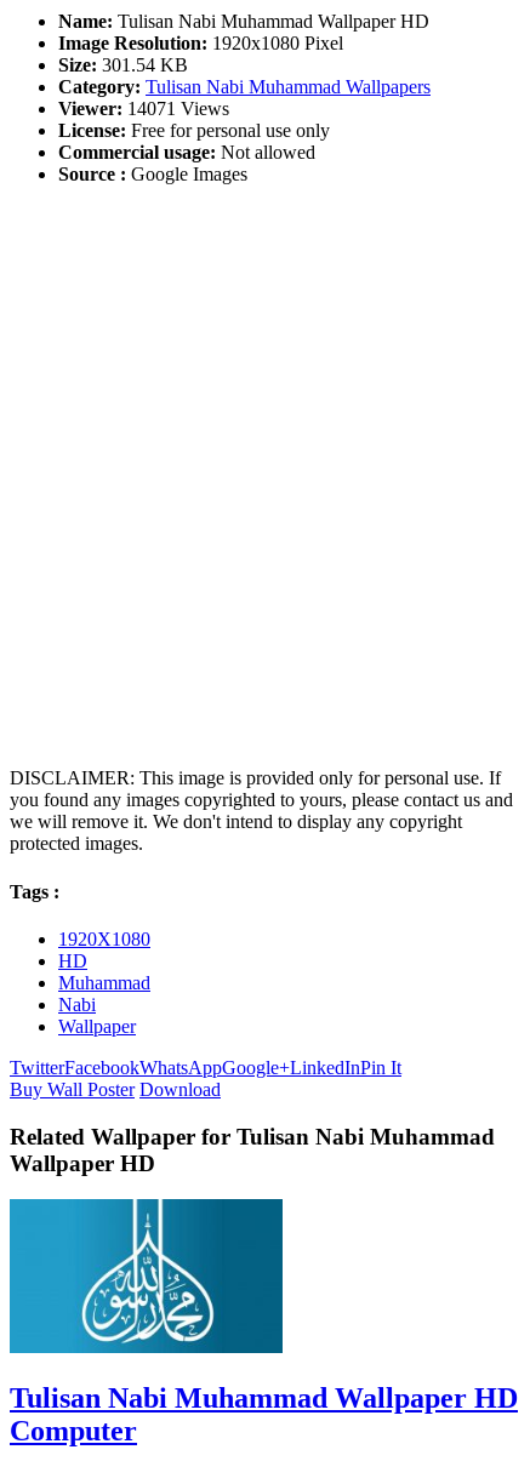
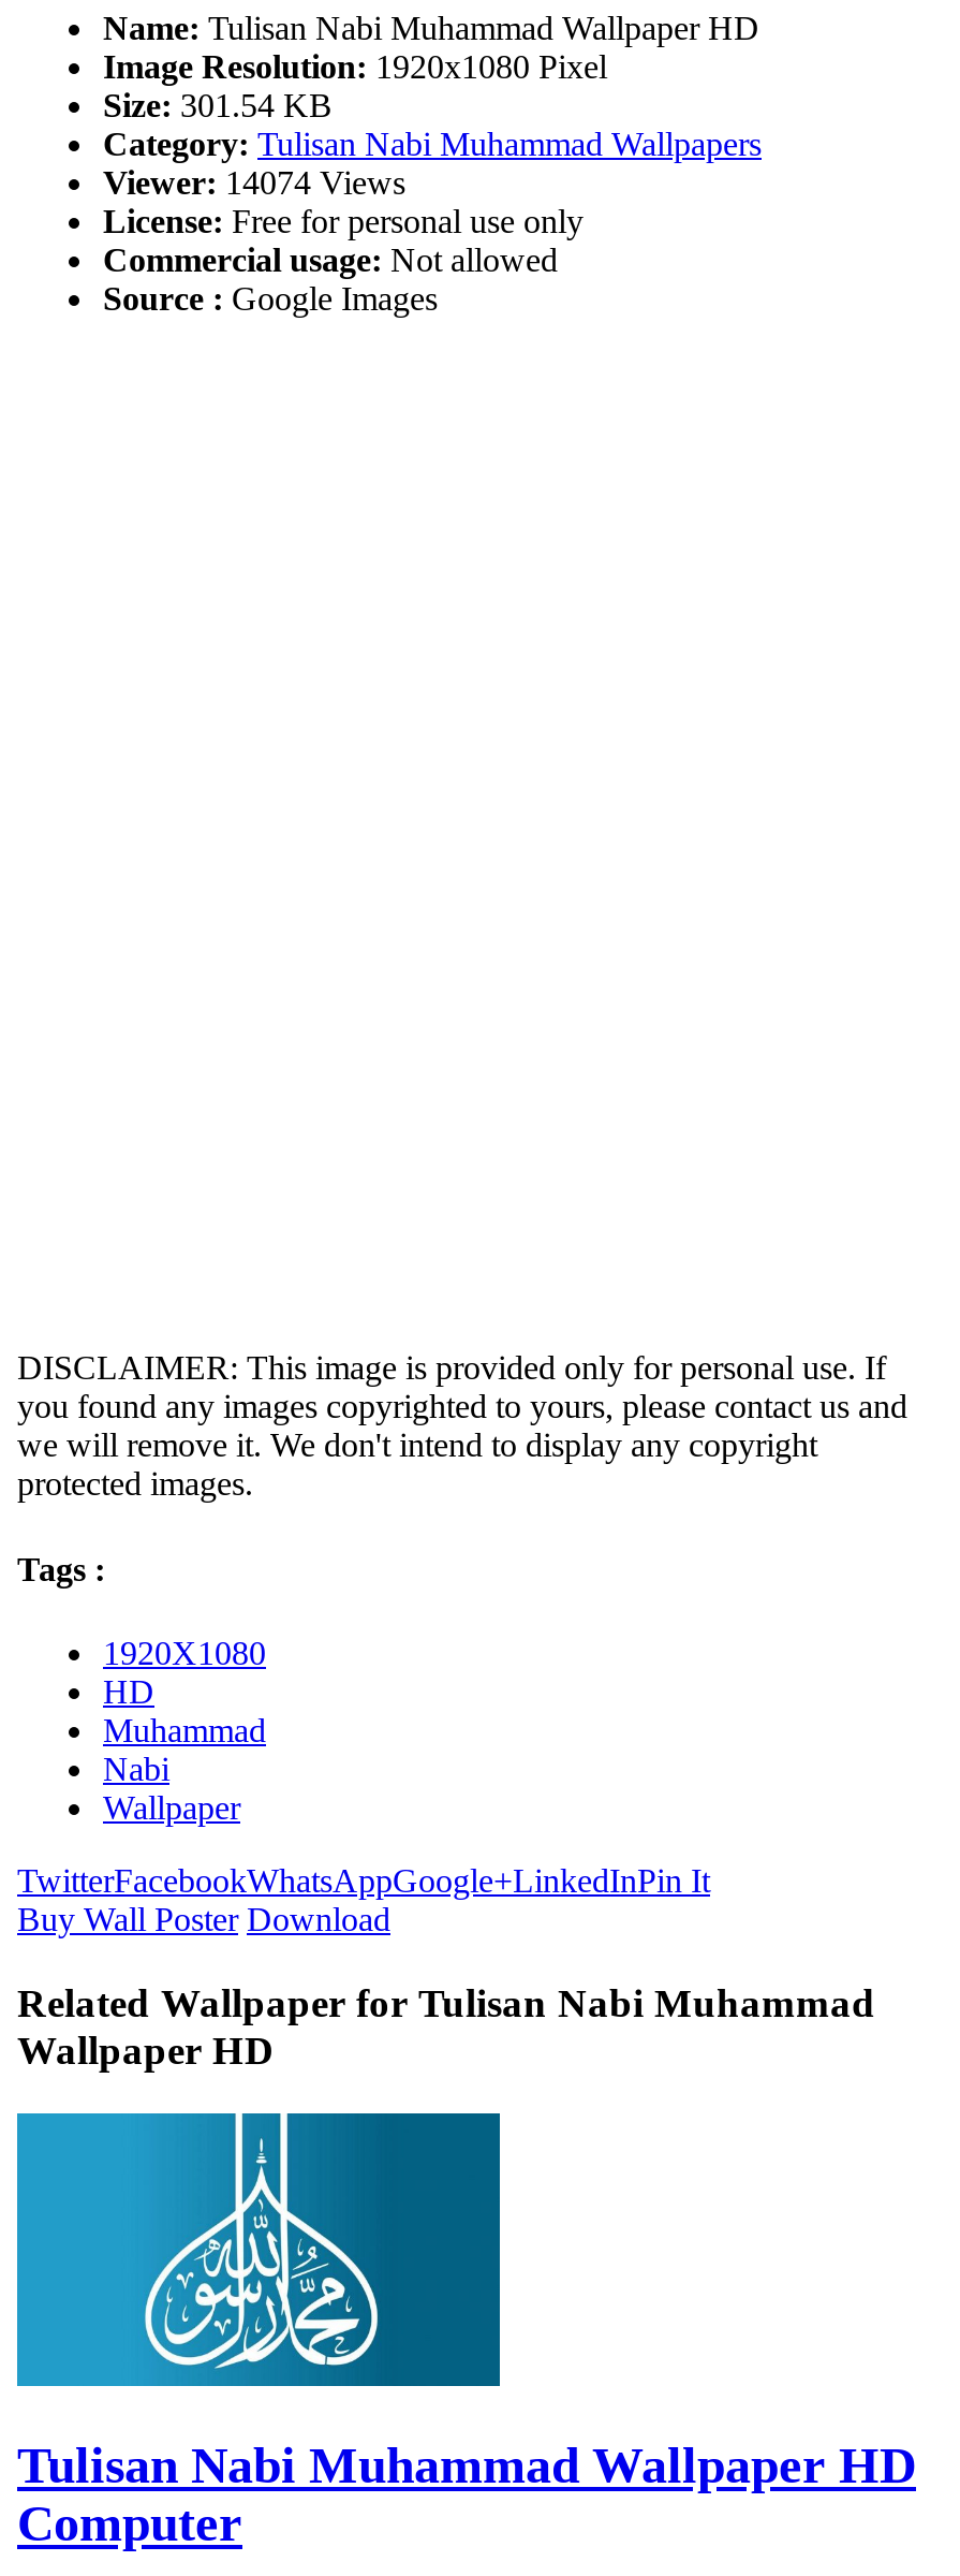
- Viewer: 14071 Views
+ Viewer: 14074 Views
